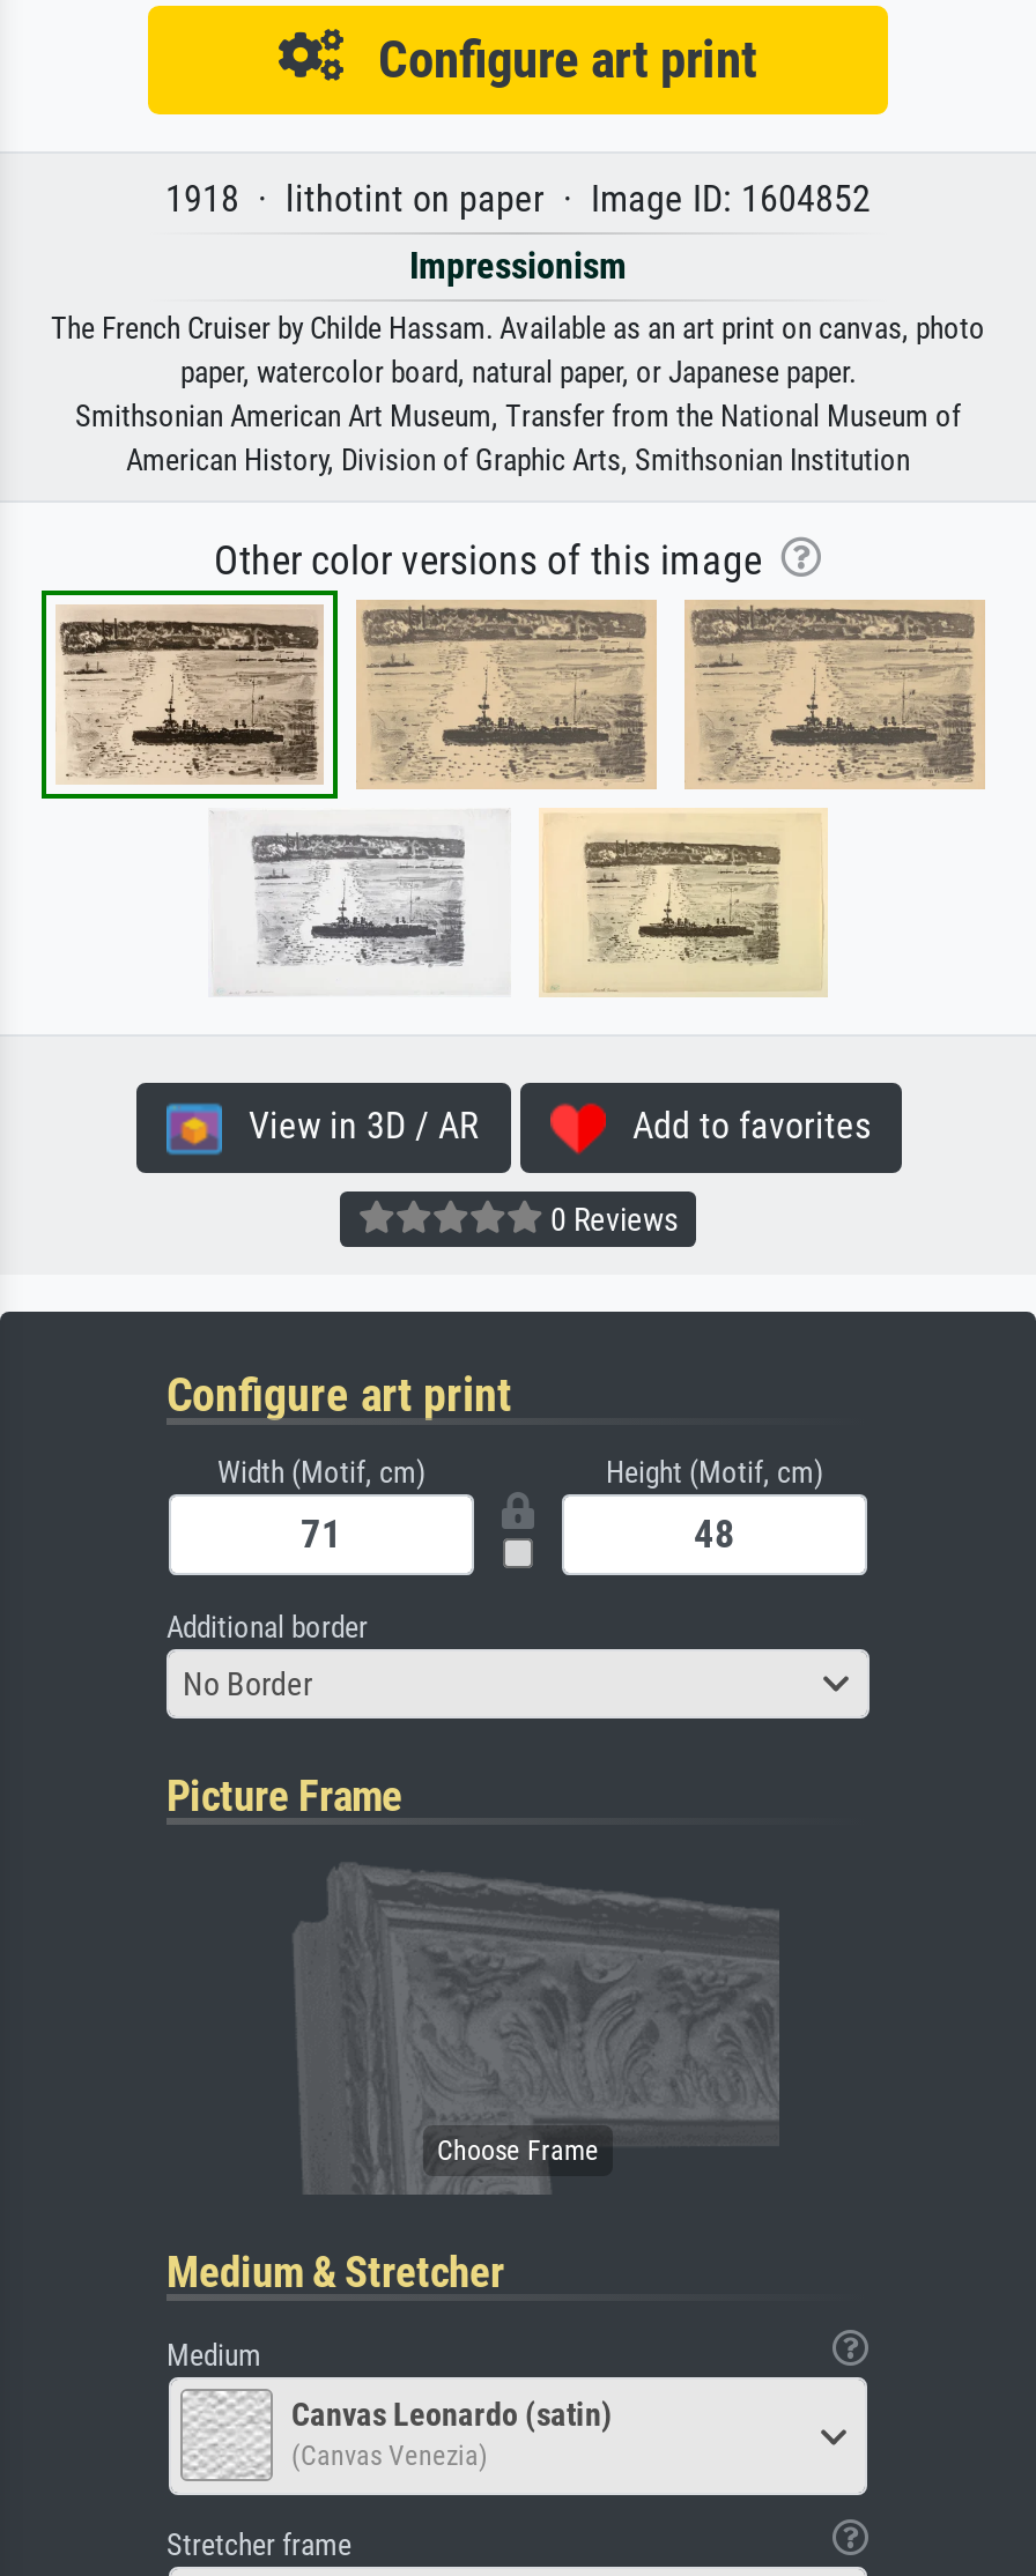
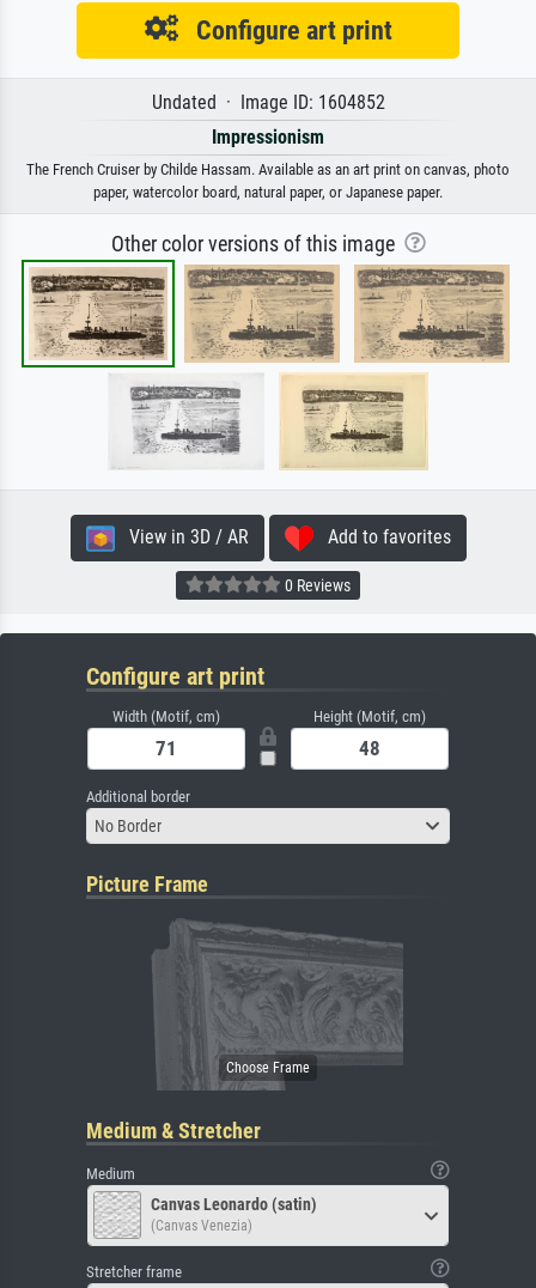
- 1918 · lithotint on paper · Image ID: 1604852
+ Undated · Image ID: 1604852

- Smithsonian American Art Museum, Transfer from the National Museum of
- American History, Division of Graphic Arts, Smithsonian Institution
